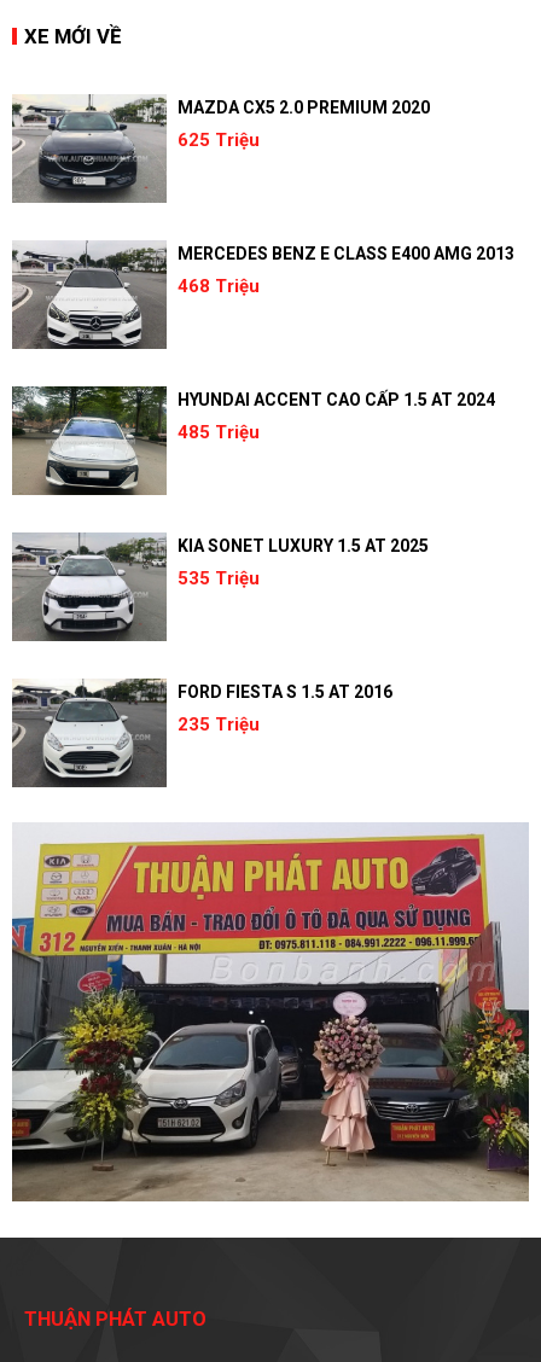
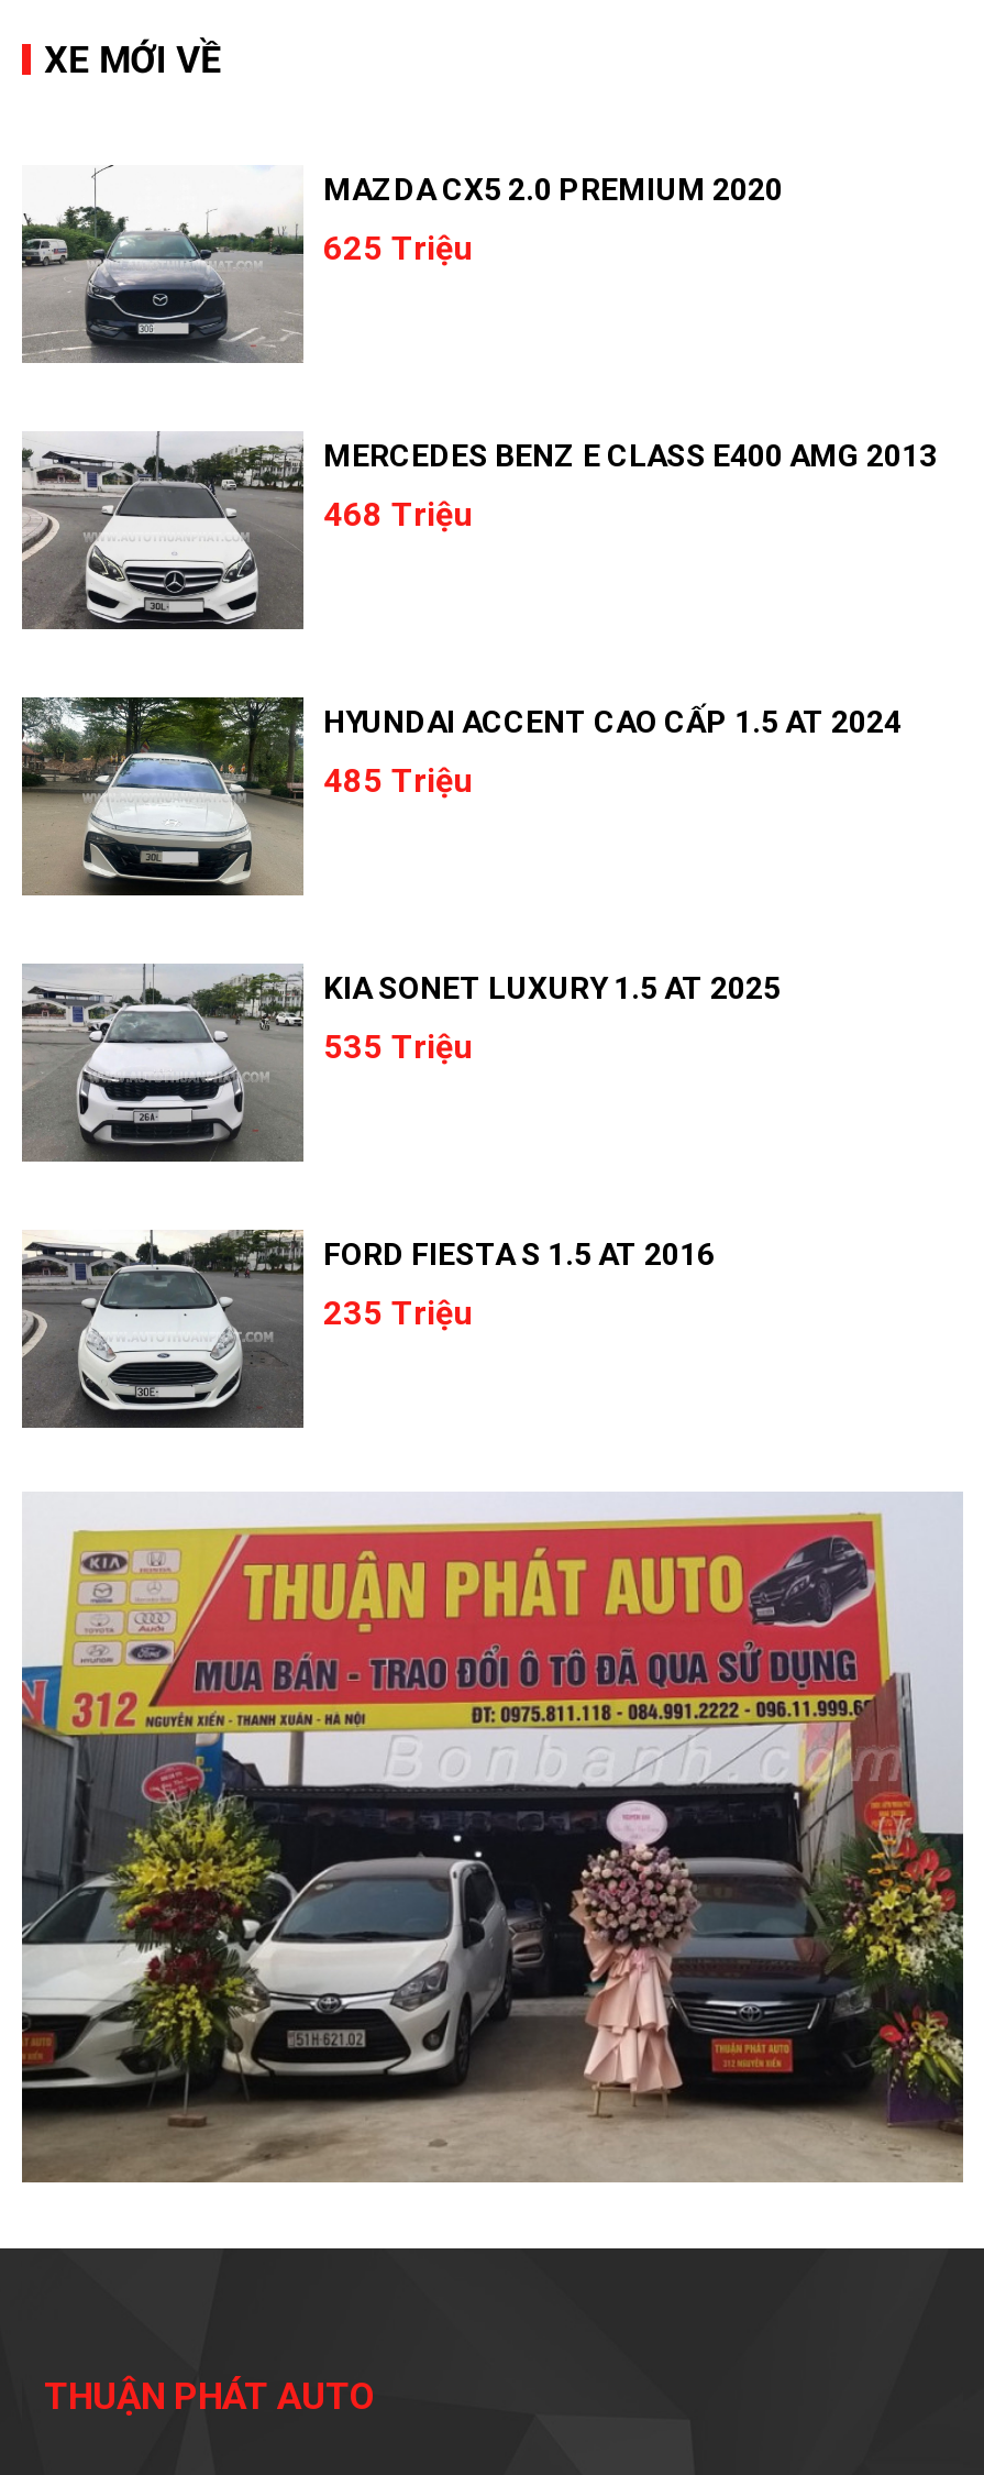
- [image]
+ [image]
